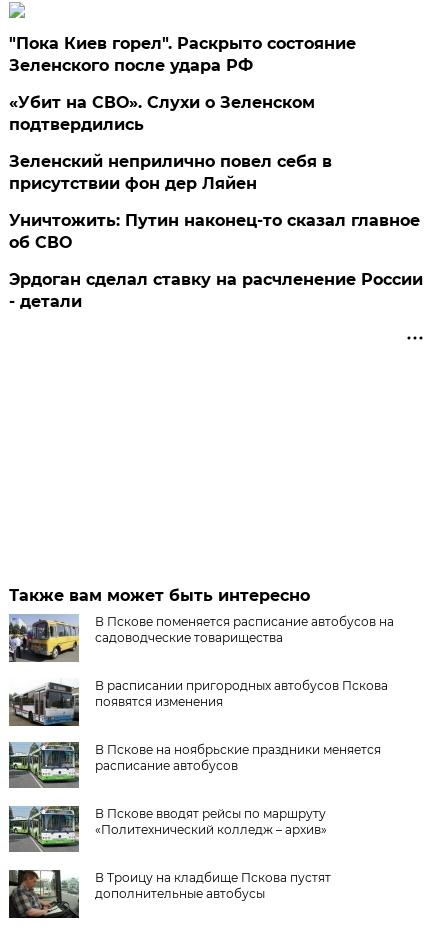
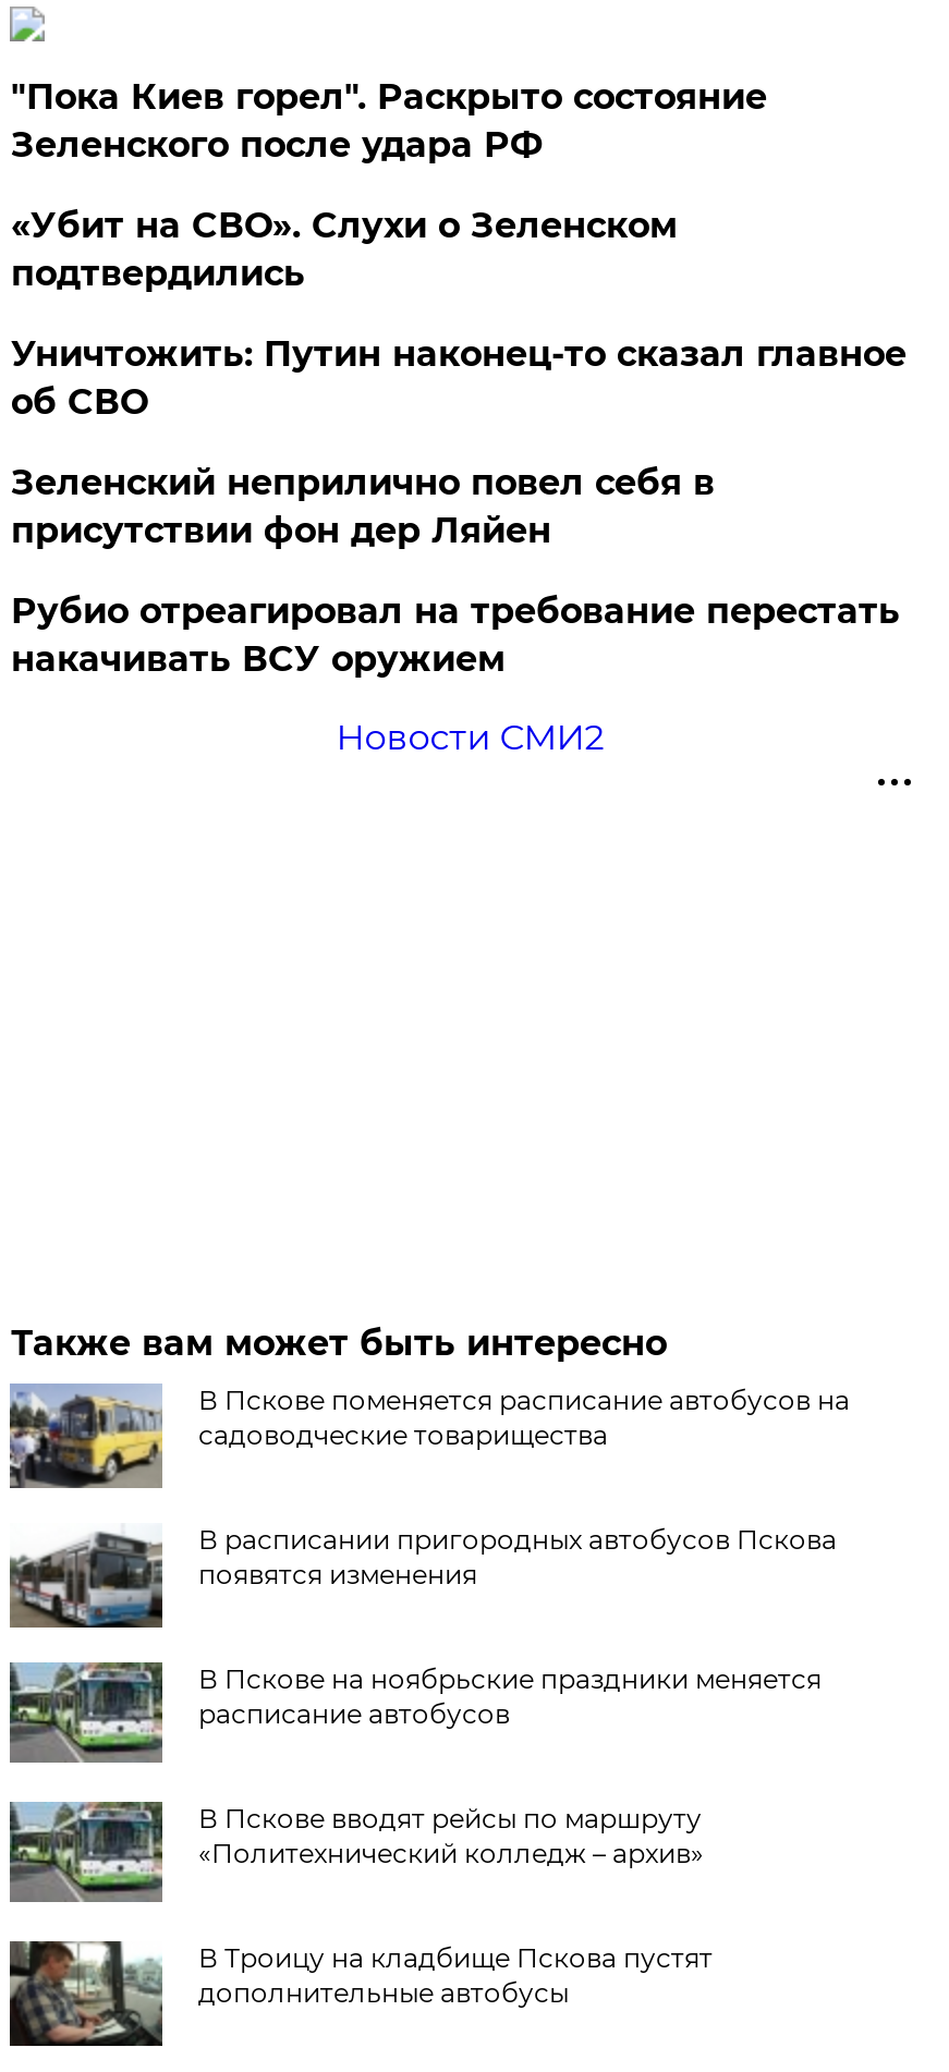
moved down: Зеленский неприлично повел cебя в | присутствии фон дер Ляйен

+ Рубио отреагировал на требование перестать
+ накачивать ВСУ оружием

moved up: Уничтожить: Путин наконец-то сказал главное | об СВО

- Эрдоган сделал ставку на расчленение России
- - детали
+ Новости СМИ2
